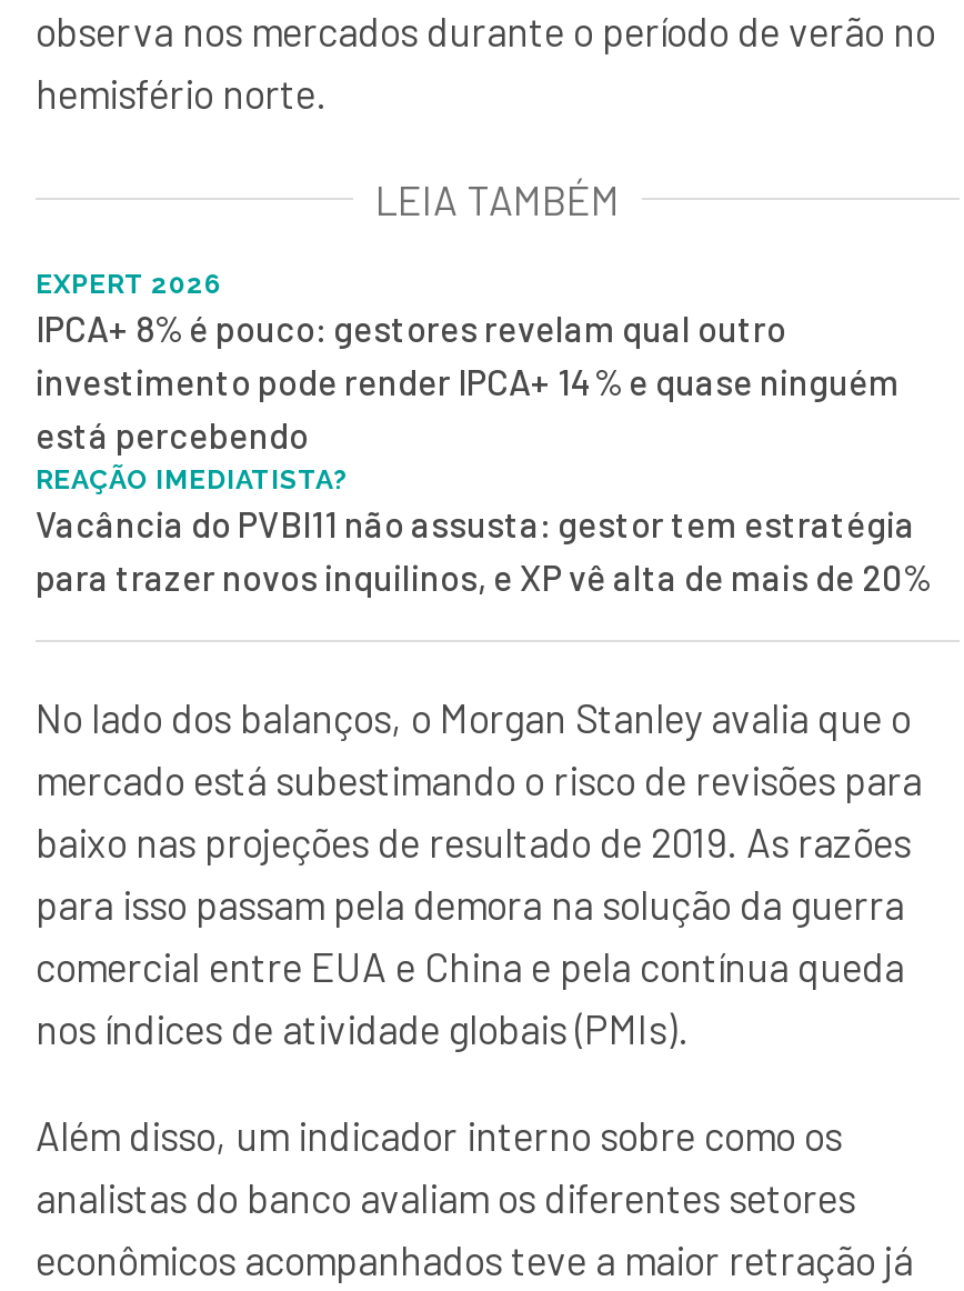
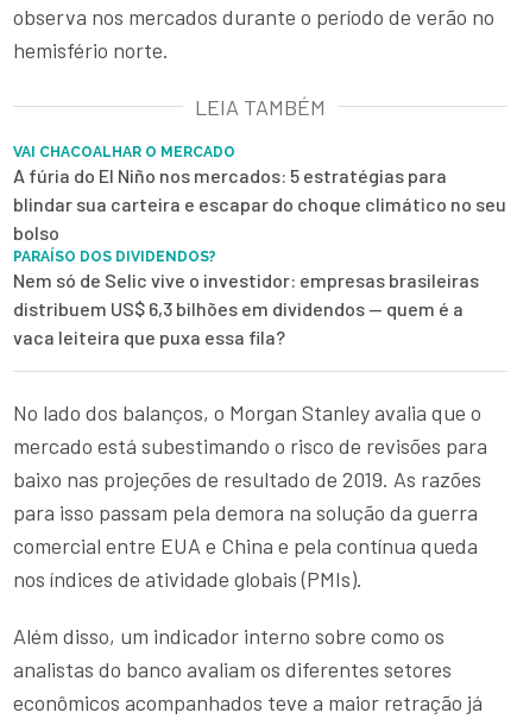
- EXPERT 2026
- IPCA+ 8% é pouco: gestores revelam qual outro
- investimento pode render IPCA+ 14% e quase ninguém
- está percebendo
- REAÇÃO IMEDIATISTA?
- Vacância do PVBI11 não assusta: gestor tem estratégia
- para trazer novos inquilinos, e XP vê alta de mais de 20%
+ VAI CHACOALHAR O MERCADO
+ A fúria do El Niño nos mercados: 5 estratégias para
+ blindar sua carteira e escapar do choque climático no seu
+ bolso
+ PARAÍSO DOS DIVIDENDOS?
+ Nem só de Selic vive o investidor: empresas brasileiras
+ distribuem US$ 6,3 bilhões em dividendos — quem é a
+ vaca leiteira que puxa essa fila?
